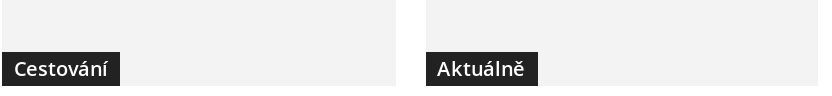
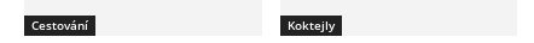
- Aktuálně
+ Koktejly
